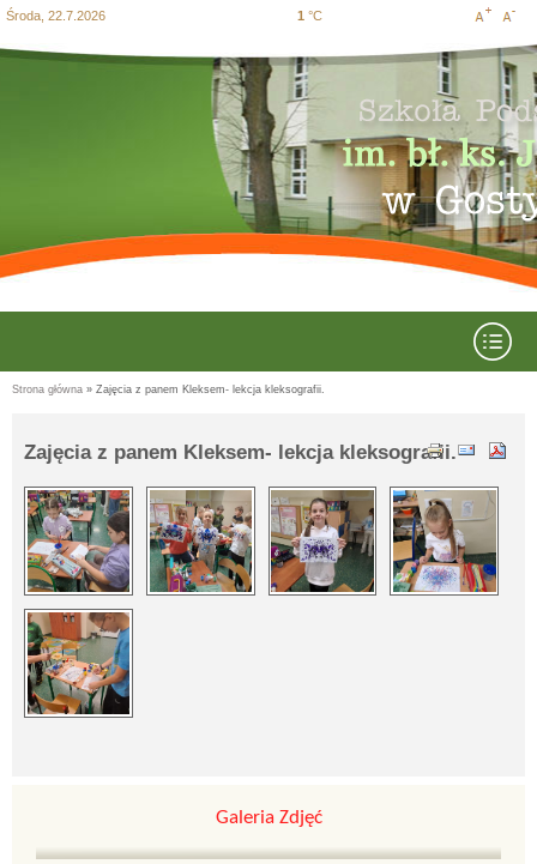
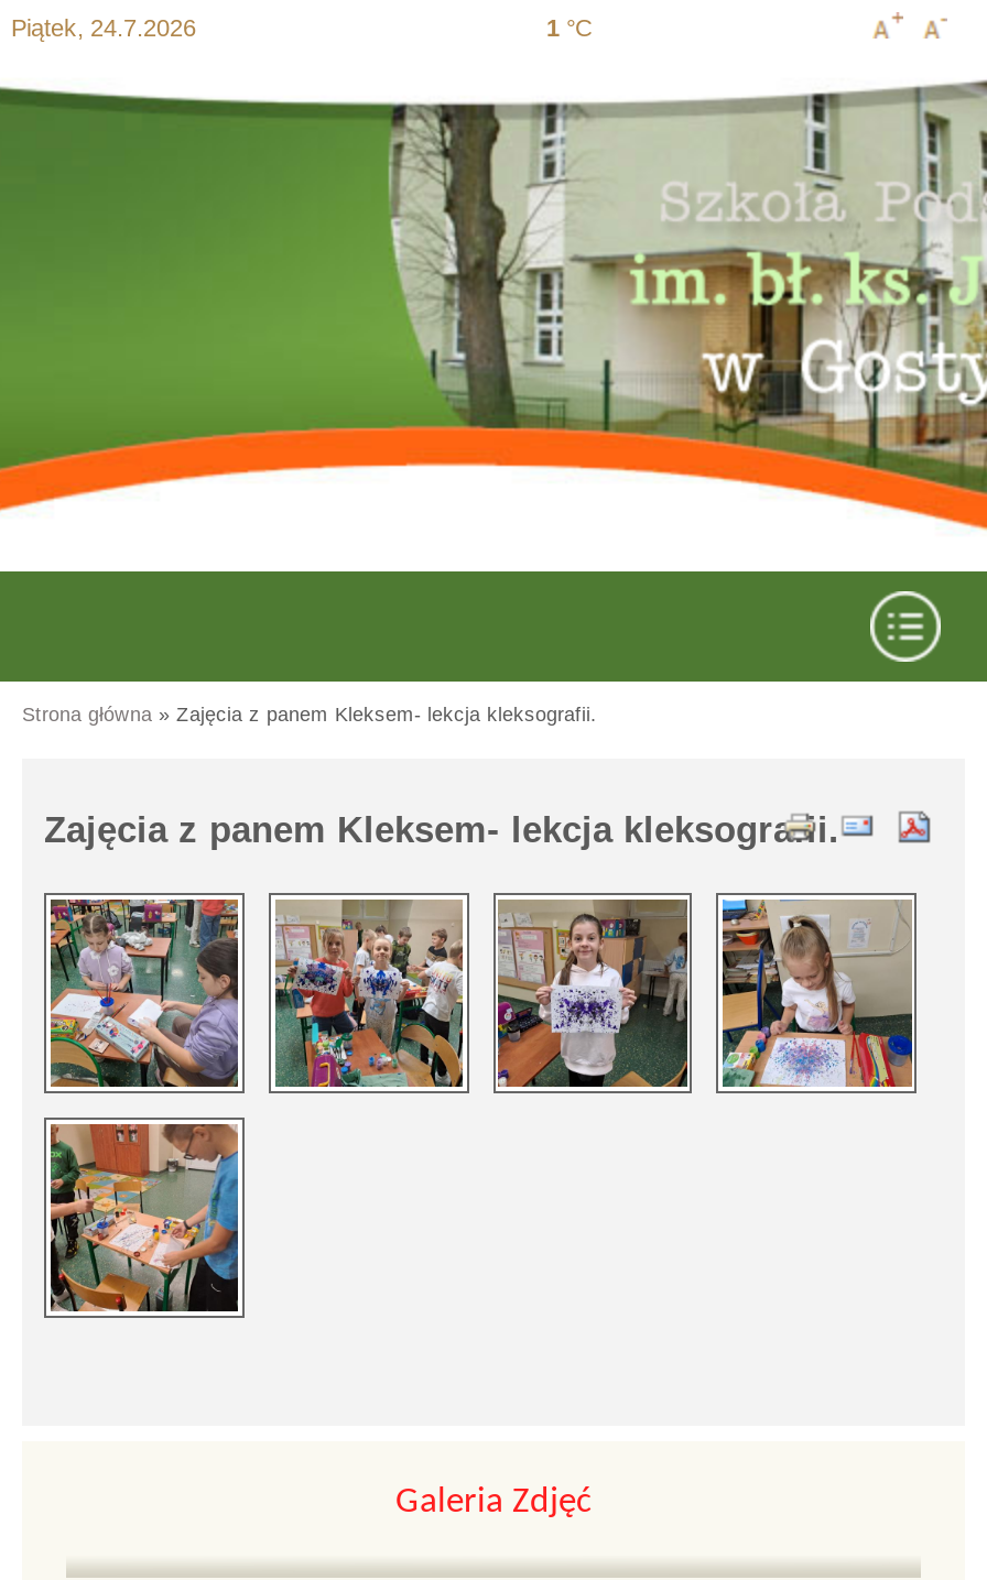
- Środa, 22.7.2026
+ Piątek, 24.7.2026
